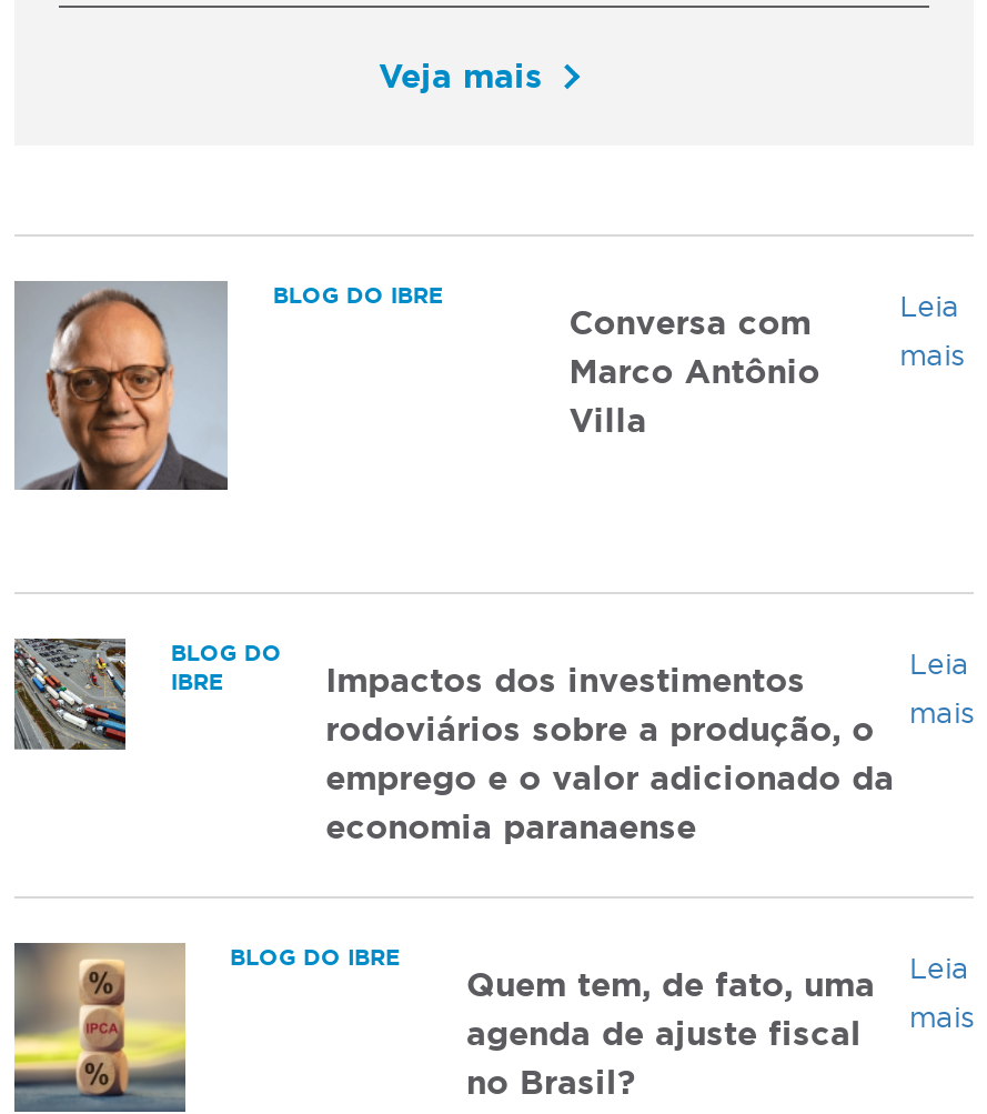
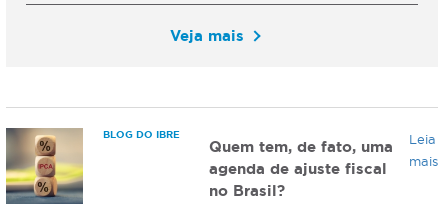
- [image]
- BLOG DO IBRE
- Conversa com
- Marco Antônio
- Villa

- Leia
- mais

- [image]
- BLOG DO
- IBRE
- Impactos dos investimentos
- rodoviários sobre a produção, o
- emprego e o valor adicionado da
- economia paranaense

- Leia
- mais
